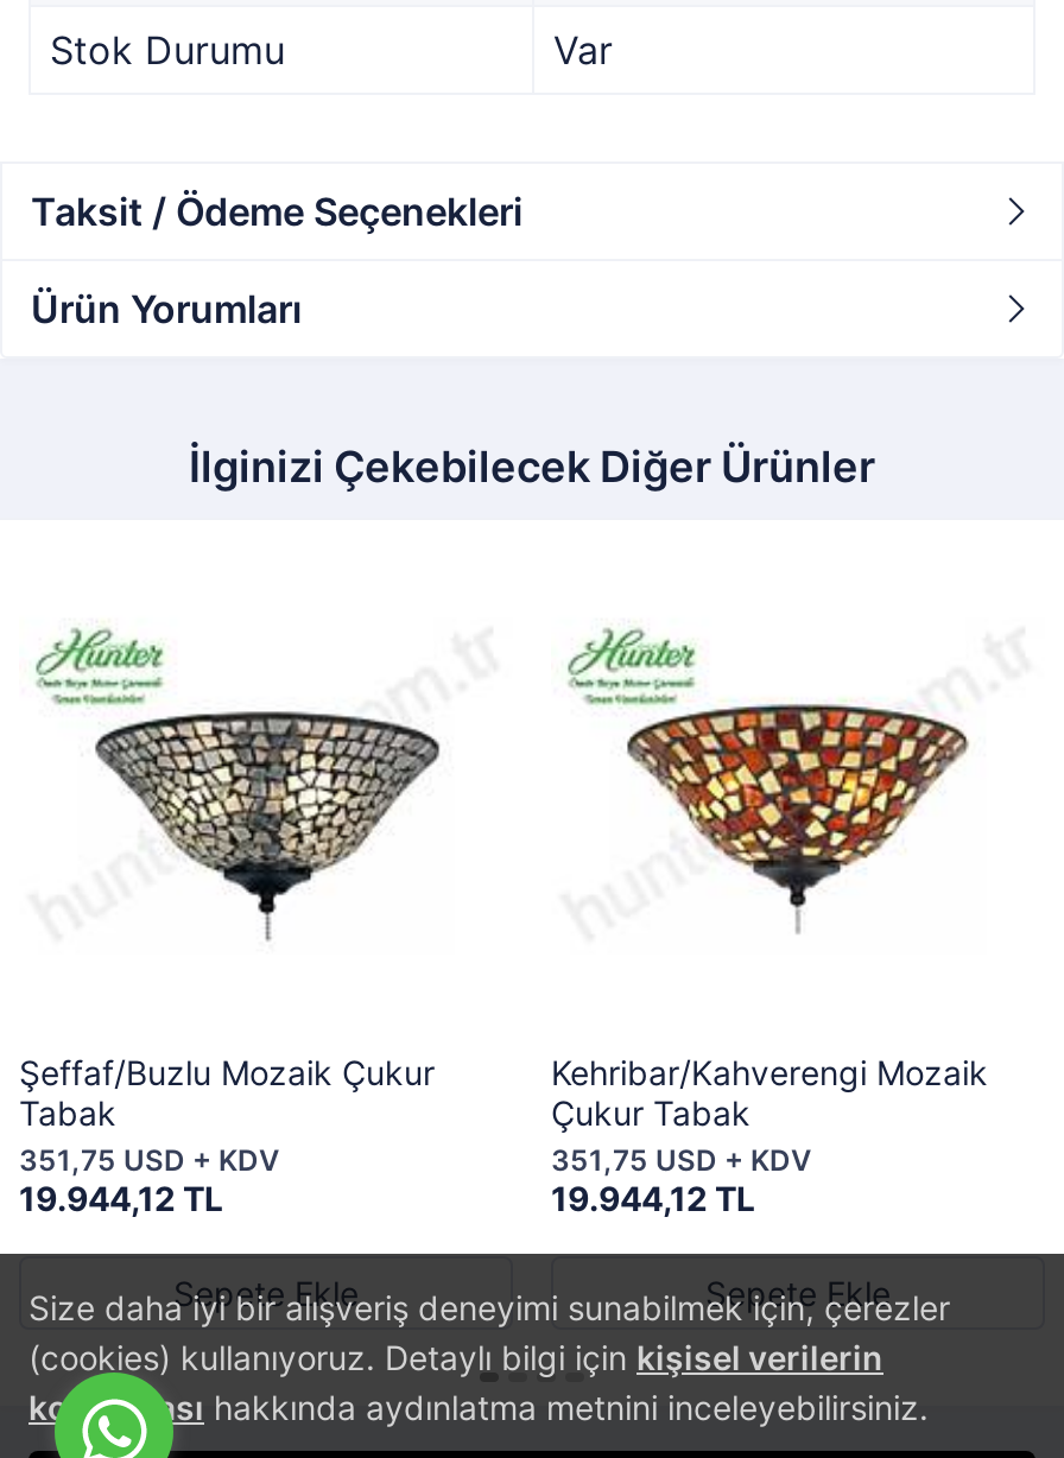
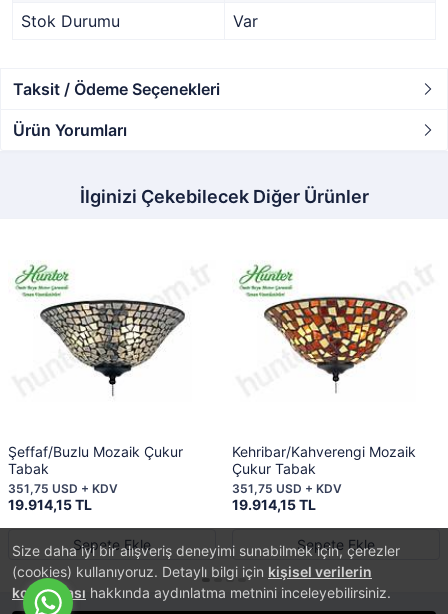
- 19.944,12 TL
+ 19.914,15 TL

- 19.944,12 TL
+ 19.914,15 TL
